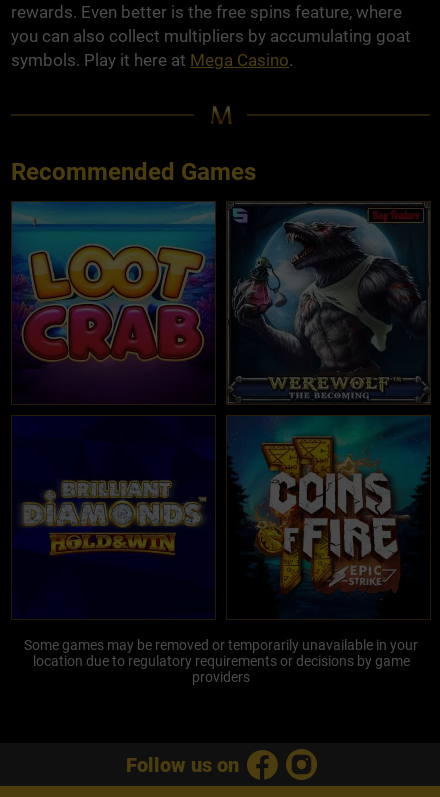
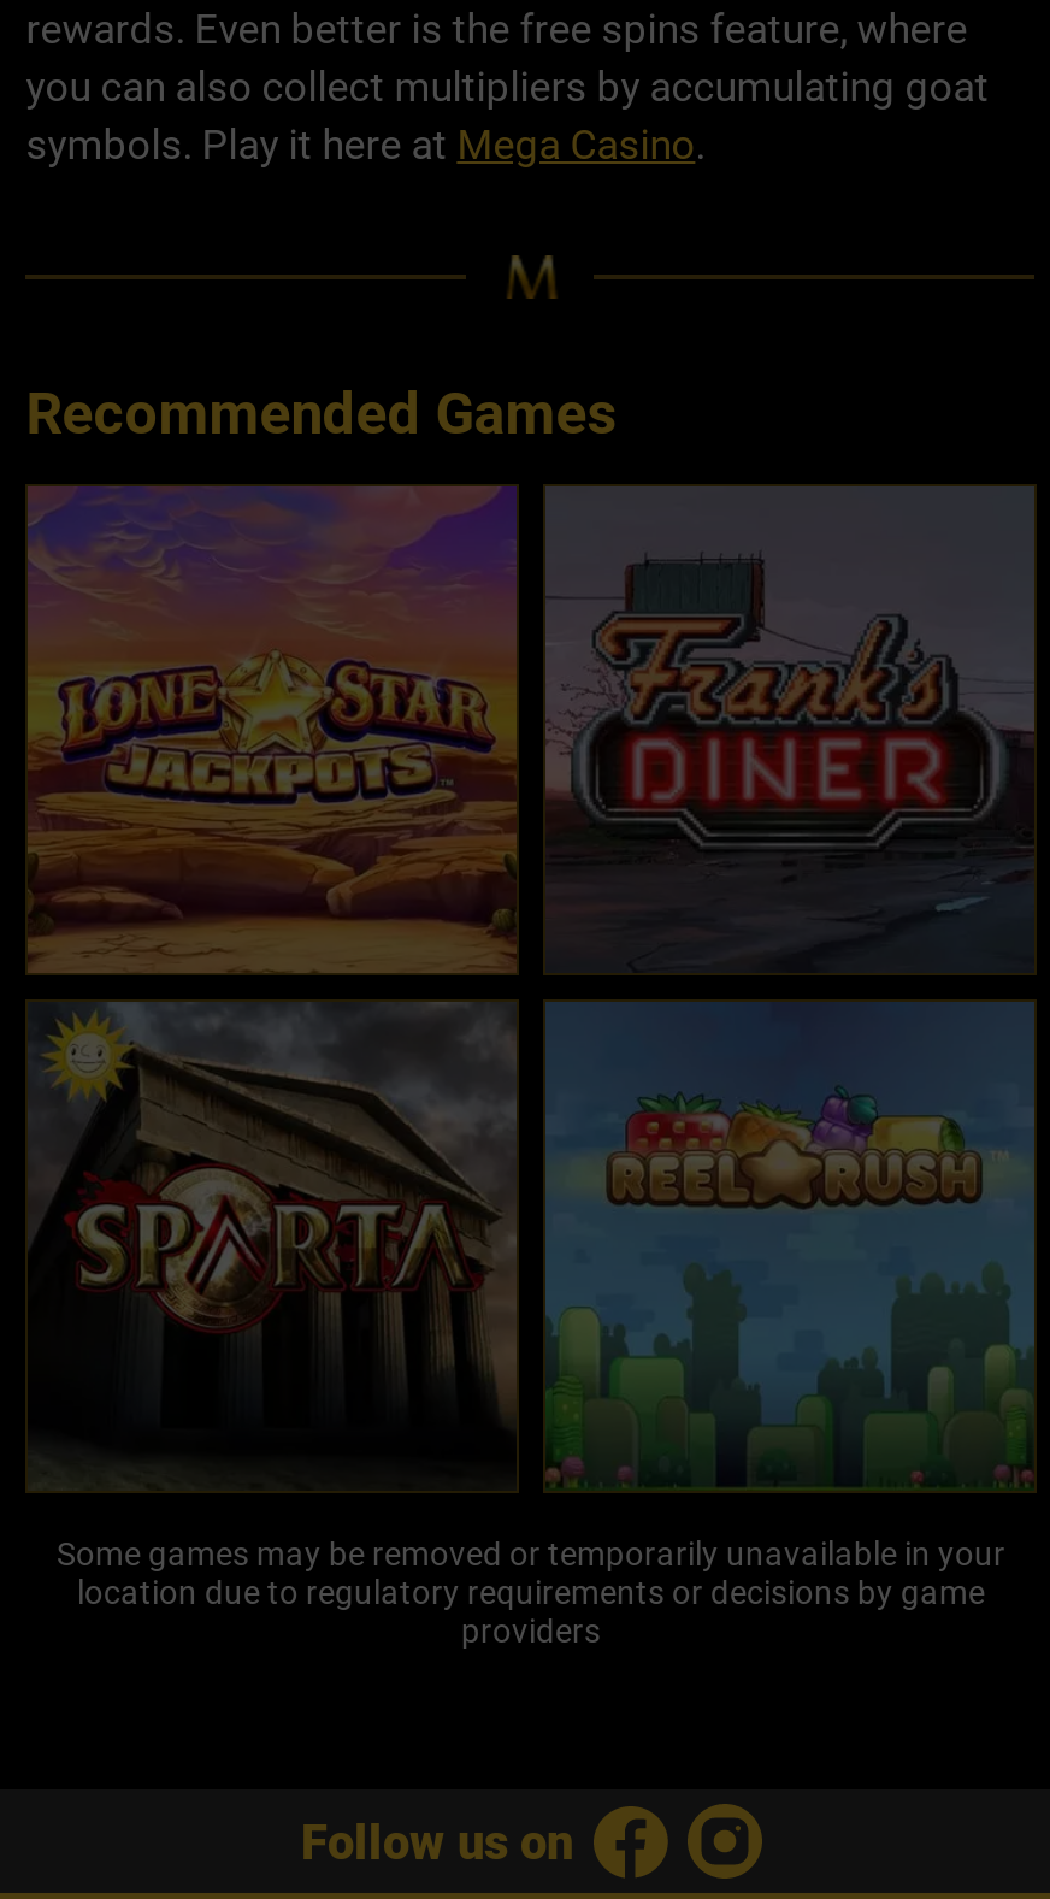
- [image]
+ [image]

- [image]
+ [image]

- [image]
+ [image]

- [image]
+ [image]
